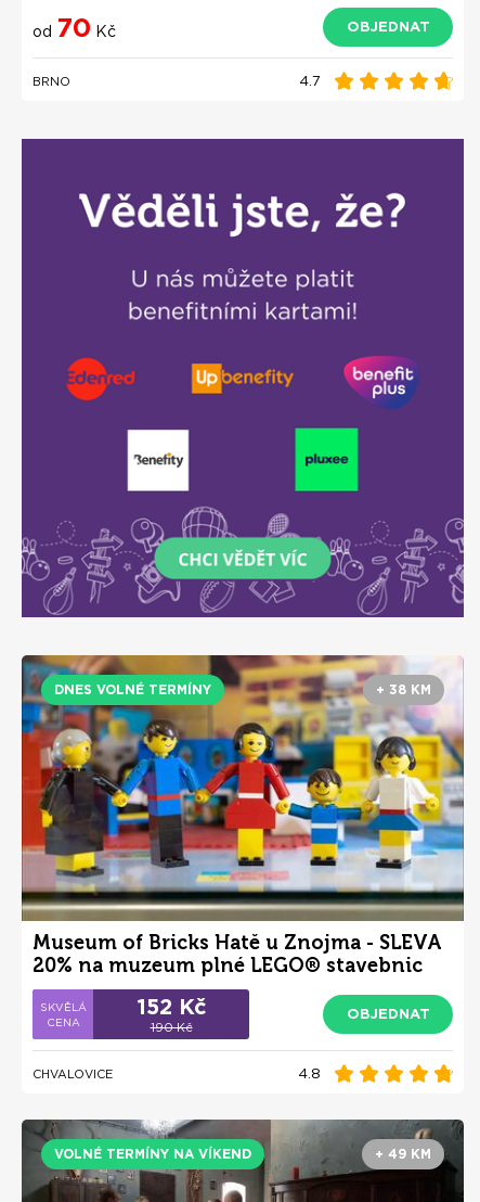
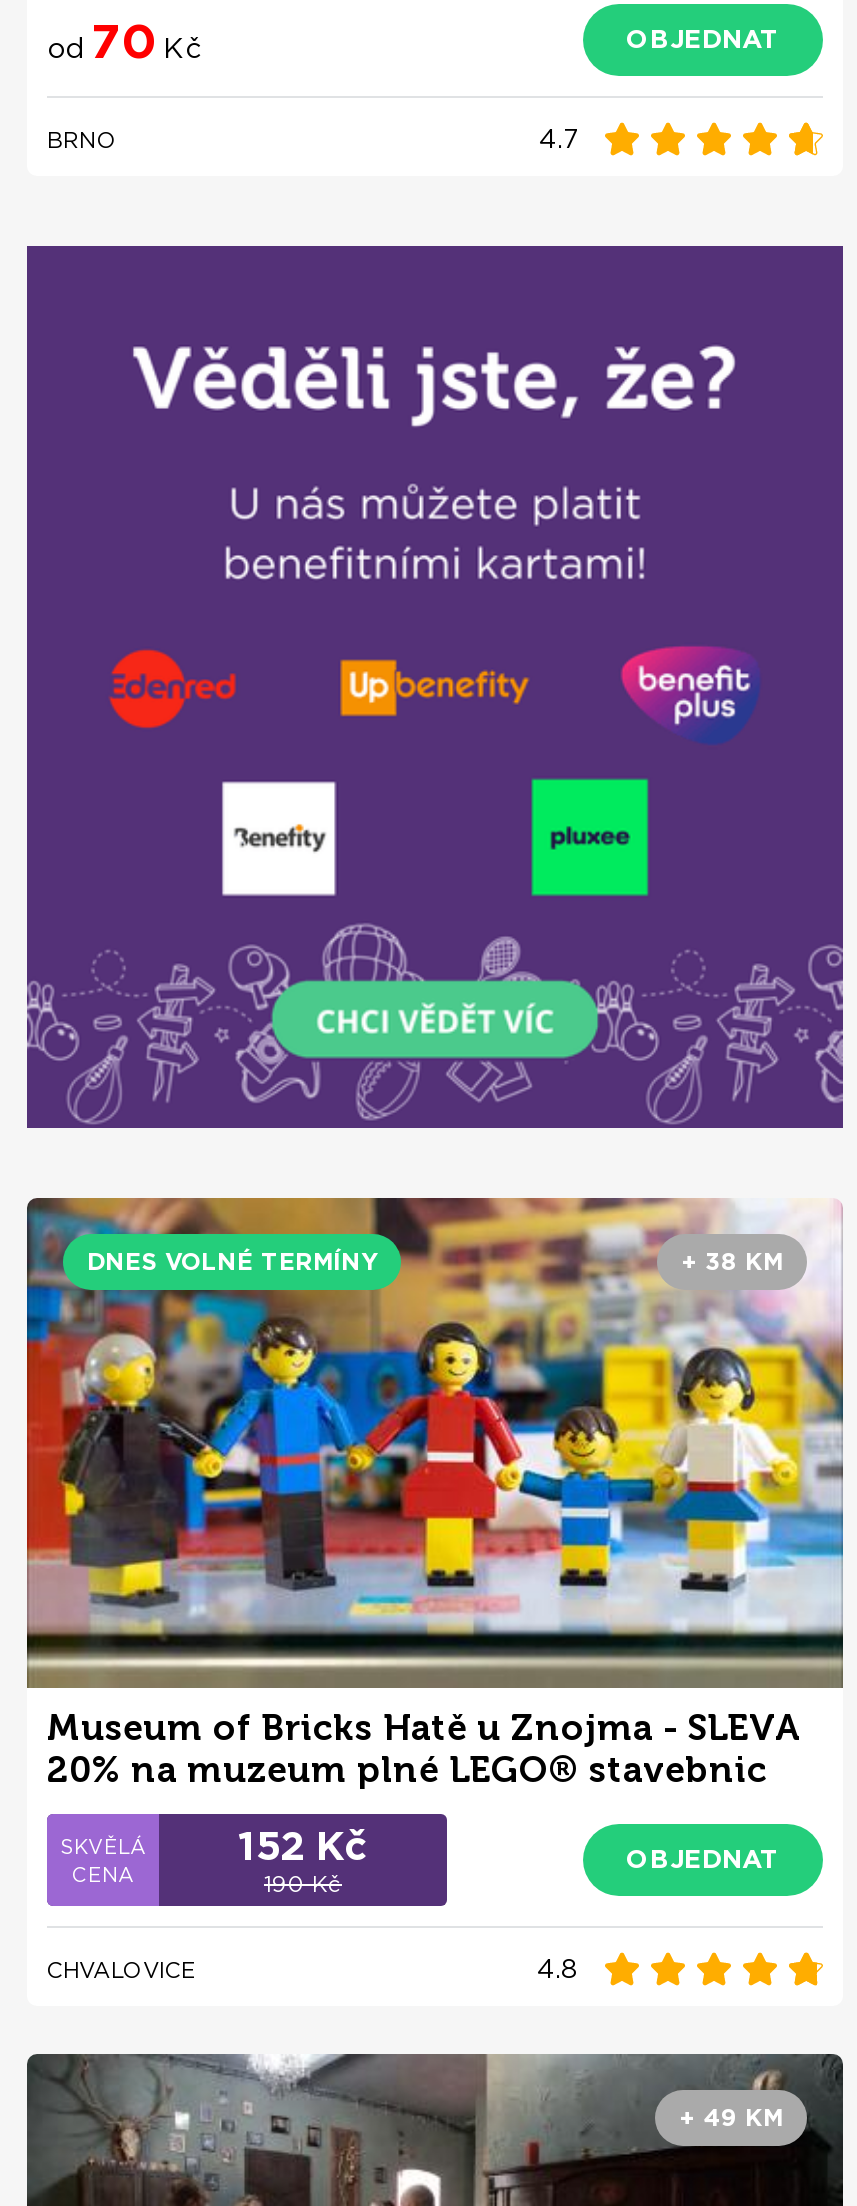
- VOLNÉ TERMÍNY NA VÍKEND
